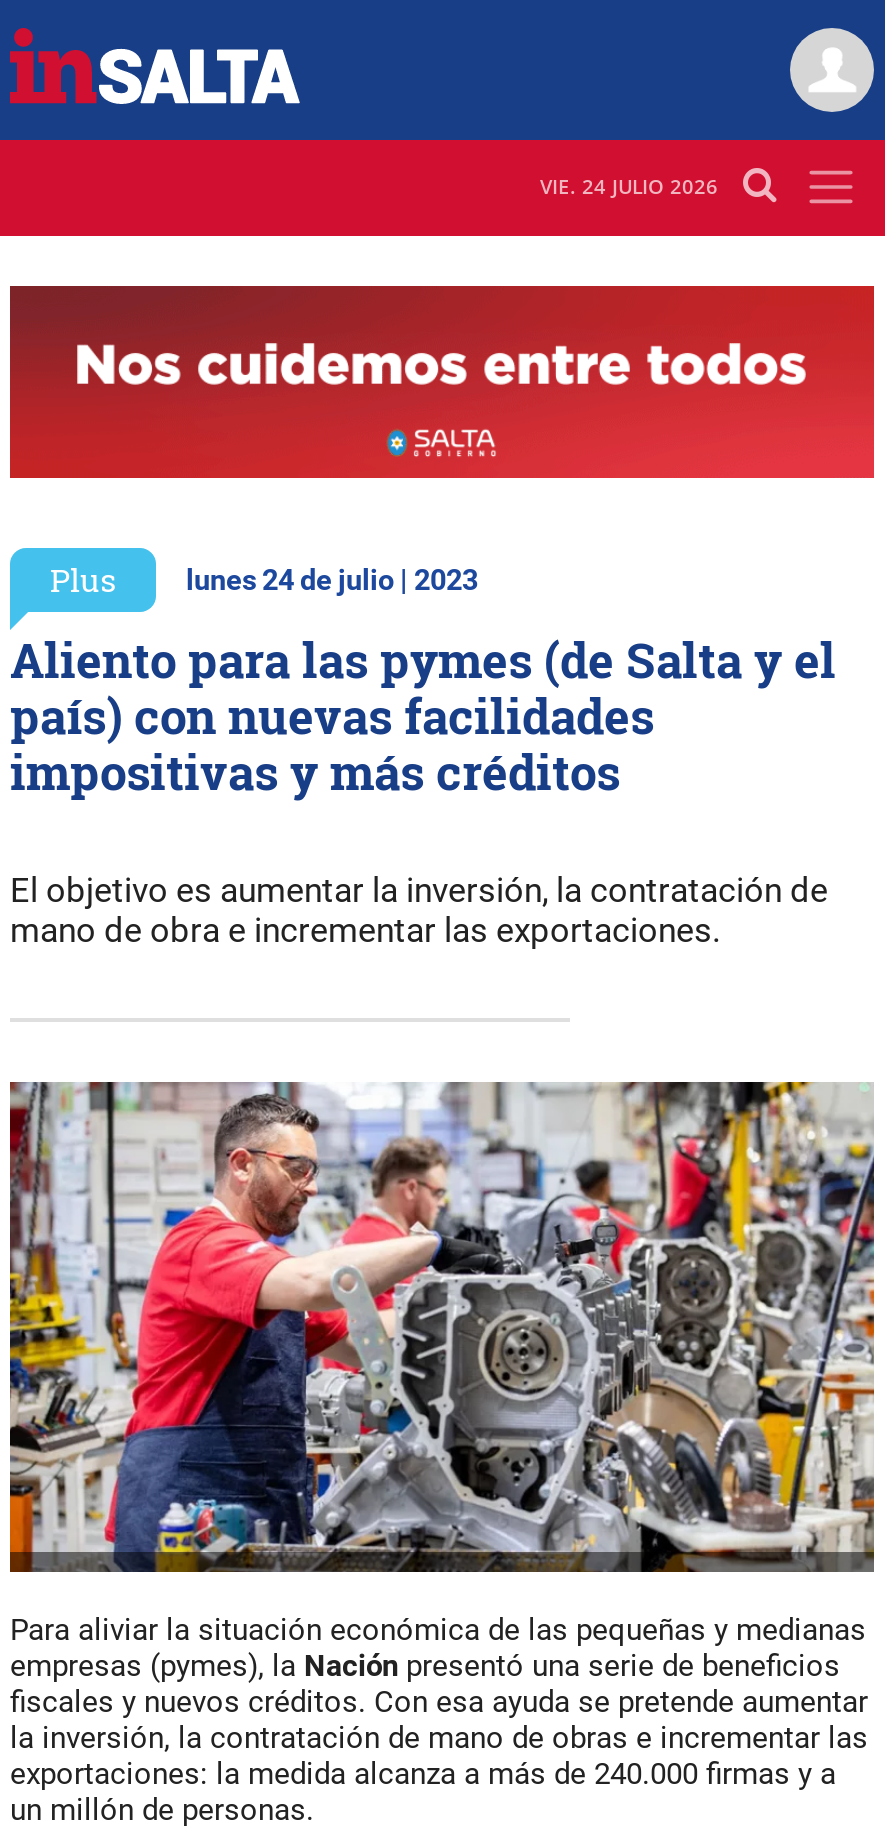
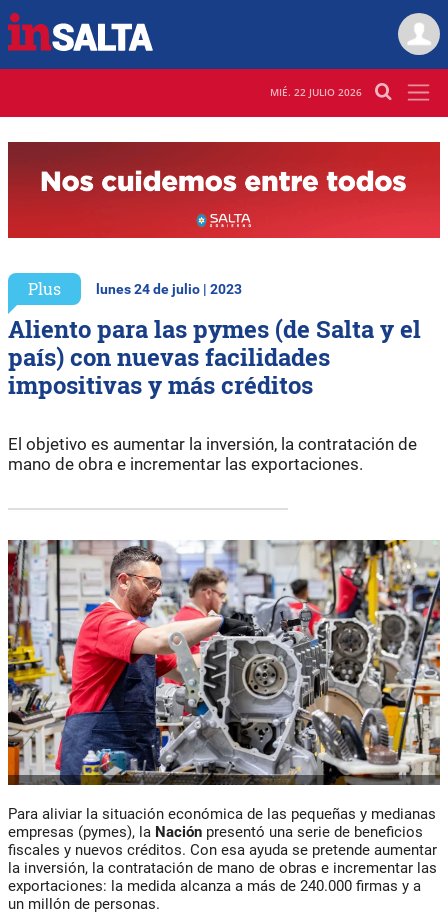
- VIE. 24 JULIO 2026
+ MIÉ. 22 JULIO 2026
